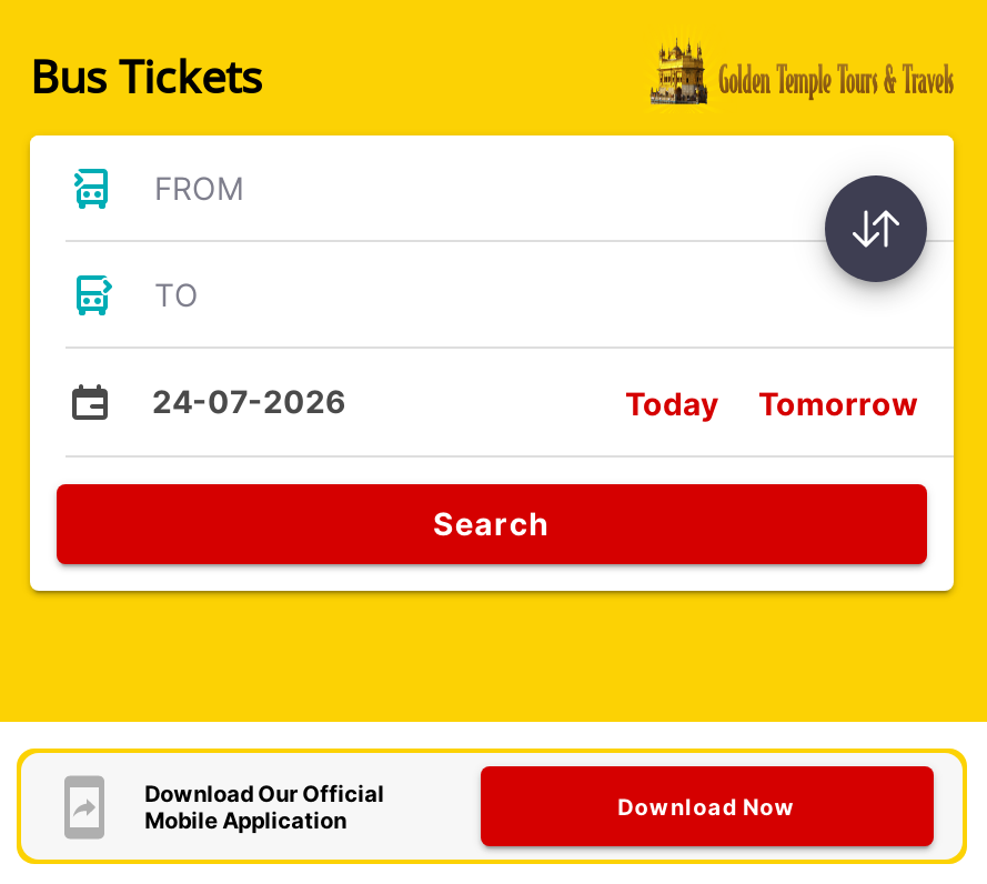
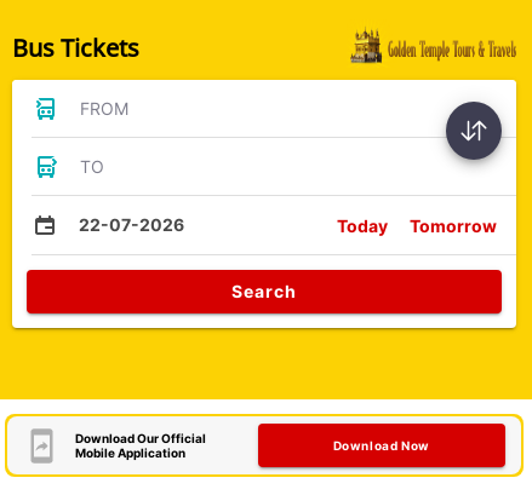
- 24-07-2026
+ 22-07-2026
